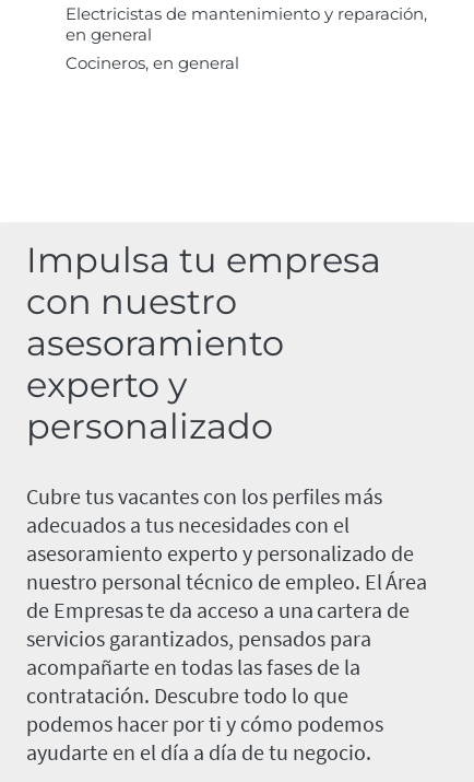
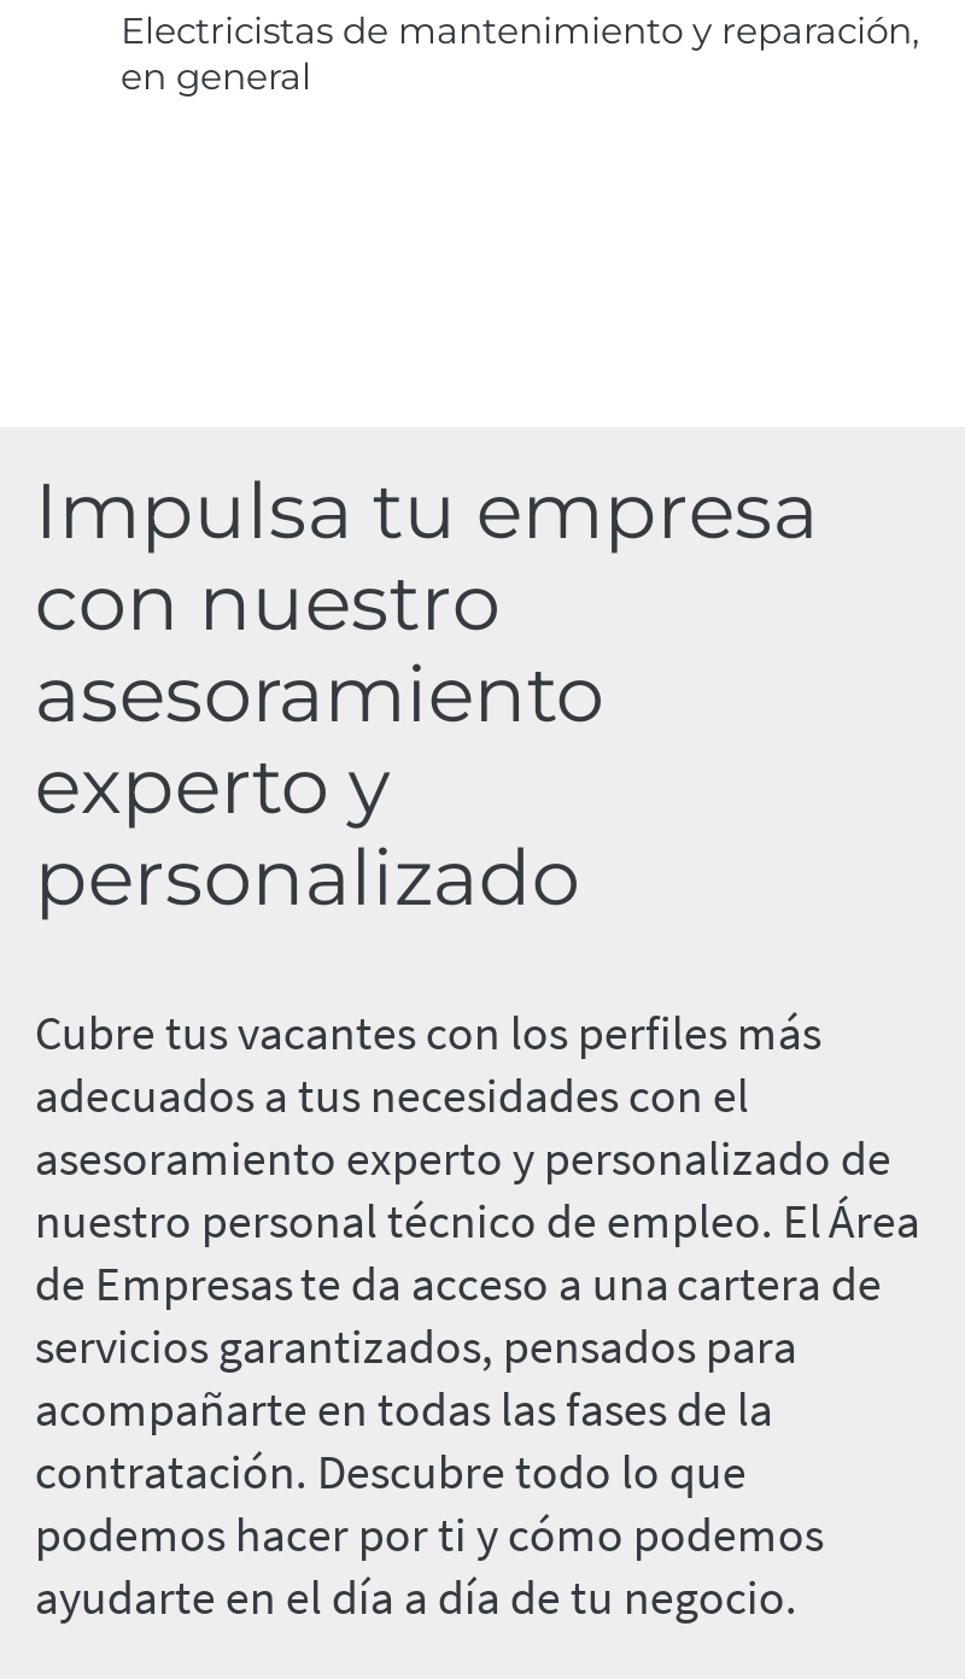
- Cocineros, en general
